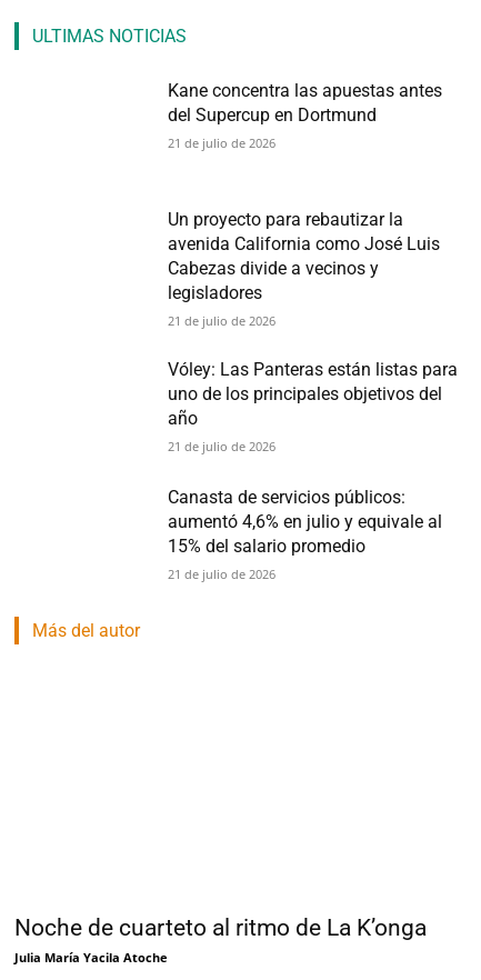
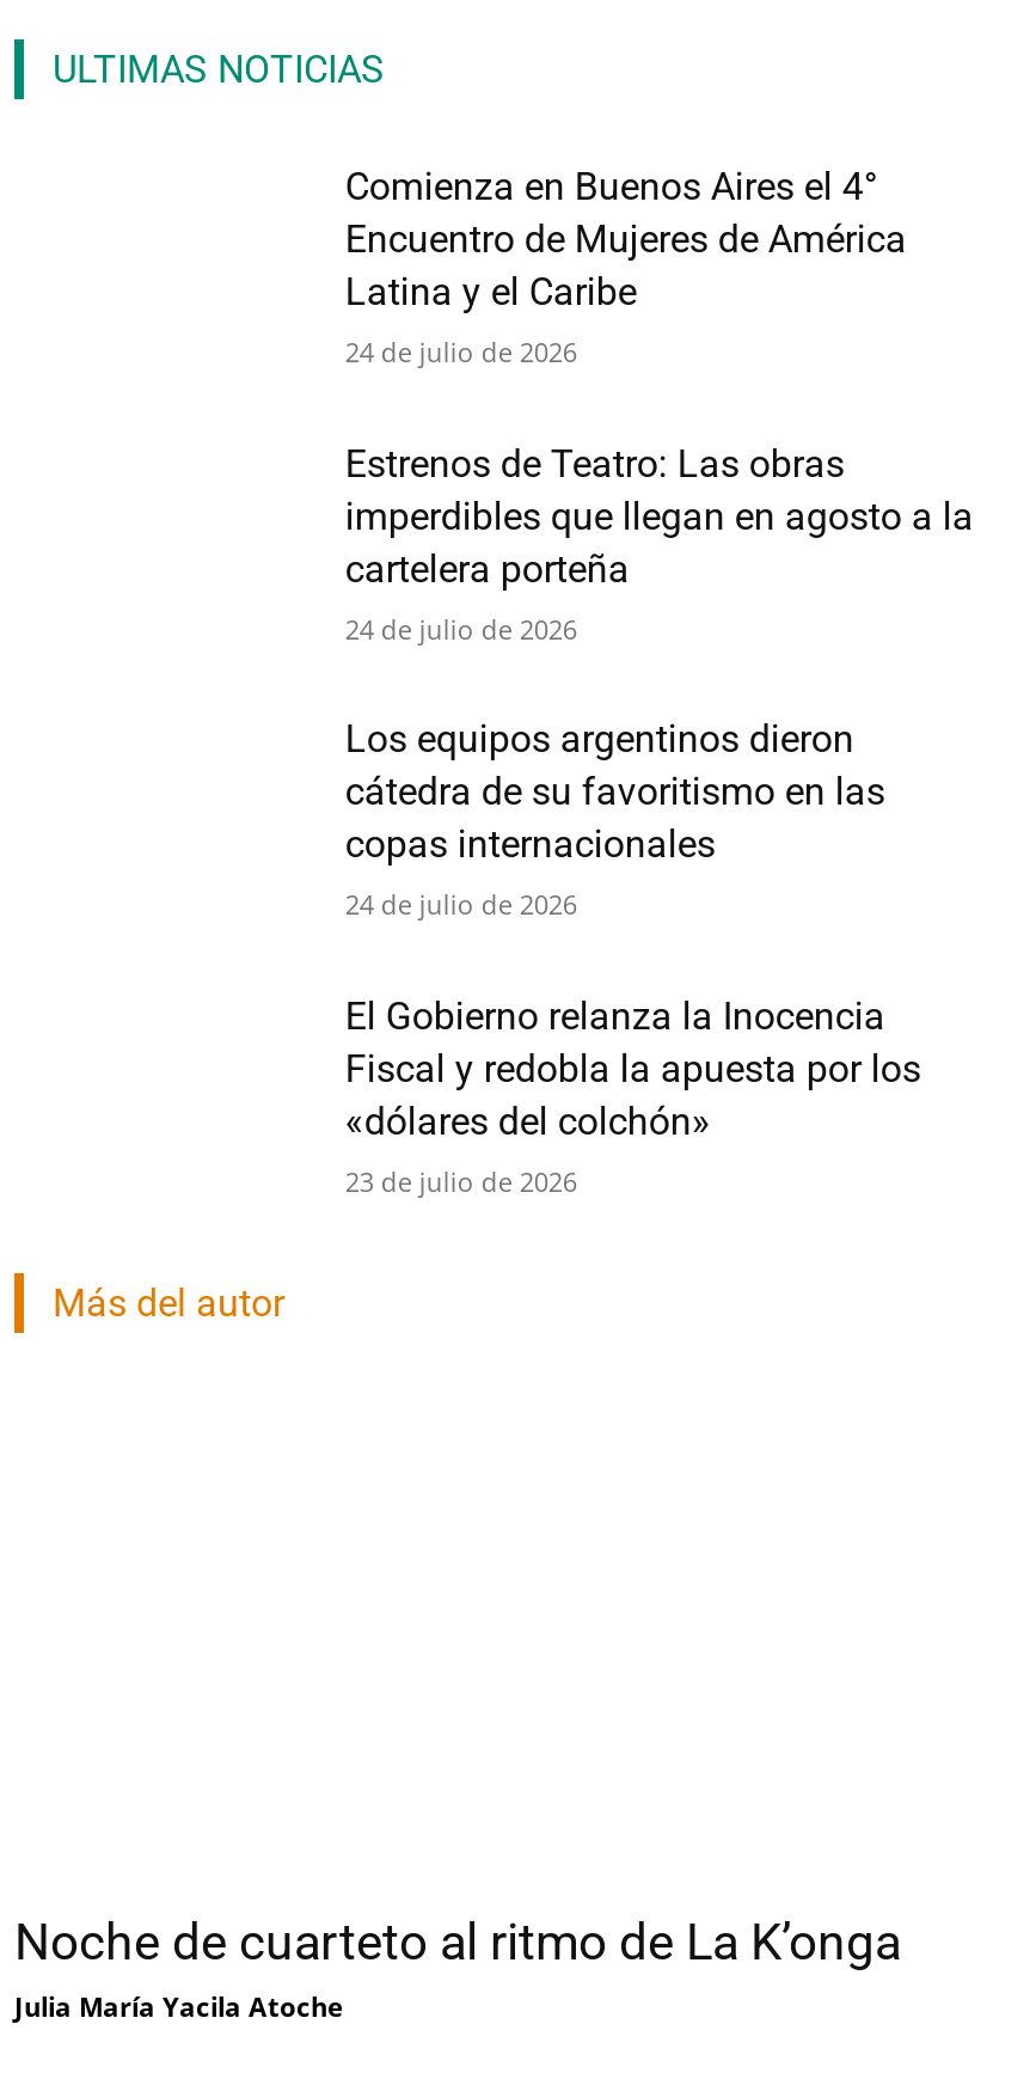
- Kane concentra las apuestas antes
- del Supercup en Dortmund
- 21 de julio de 2026
+ Comienza en Buenos Aires el 4°
+ Encuentro de Mujeres de América
+ Latina y el Caribe
+ 24 de julio de 2026

- Un proyecto para rebautizar la
- avenida California como José Luis
- Cabezas divide a vecinos y
- legisladores
- 21 de julio de 2026
+ Estrenos de Teatro: Las obras
+ imperdibles que llegan en agosto a la
+ cartelera porteña
+ 24 de julio de 2026

- Vóley: Las Panteras están listas para
- uno de los principales objetivos del
- año
- 21 de julio de 2026
+ Los equipos argentinos dieron
+ cátedra de su favoritismo en las
+ copas internacionales
+ 24 de julio de 2026

- Canasta de servicios públicos:
- aumentó 4,6% en julio y equivale al
- 15% del salario promedio
- 21 de julio de 2026
+ El Gobierno relanza la Inocencia
+ Fiscal y redobla la apuesta por los
+ «dólares del colchón»
+ 23 de julio de 2026
